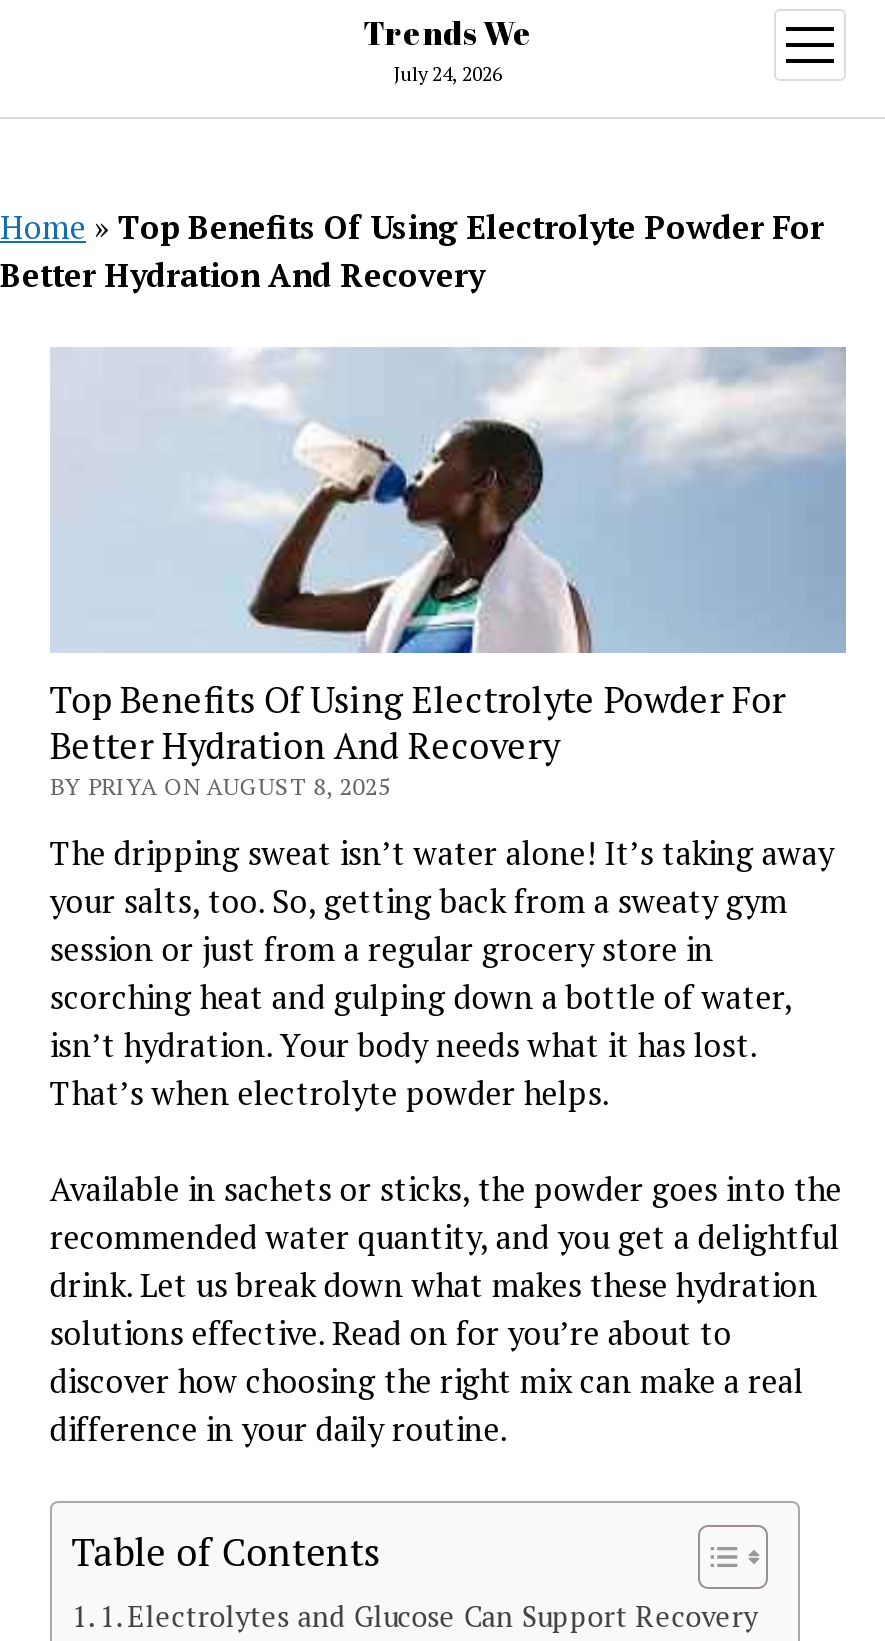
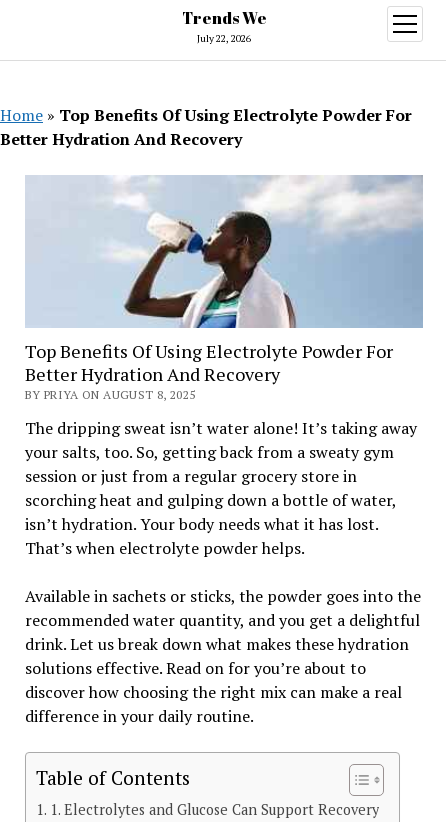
- July 24, 2026
+ July 22, 2026
